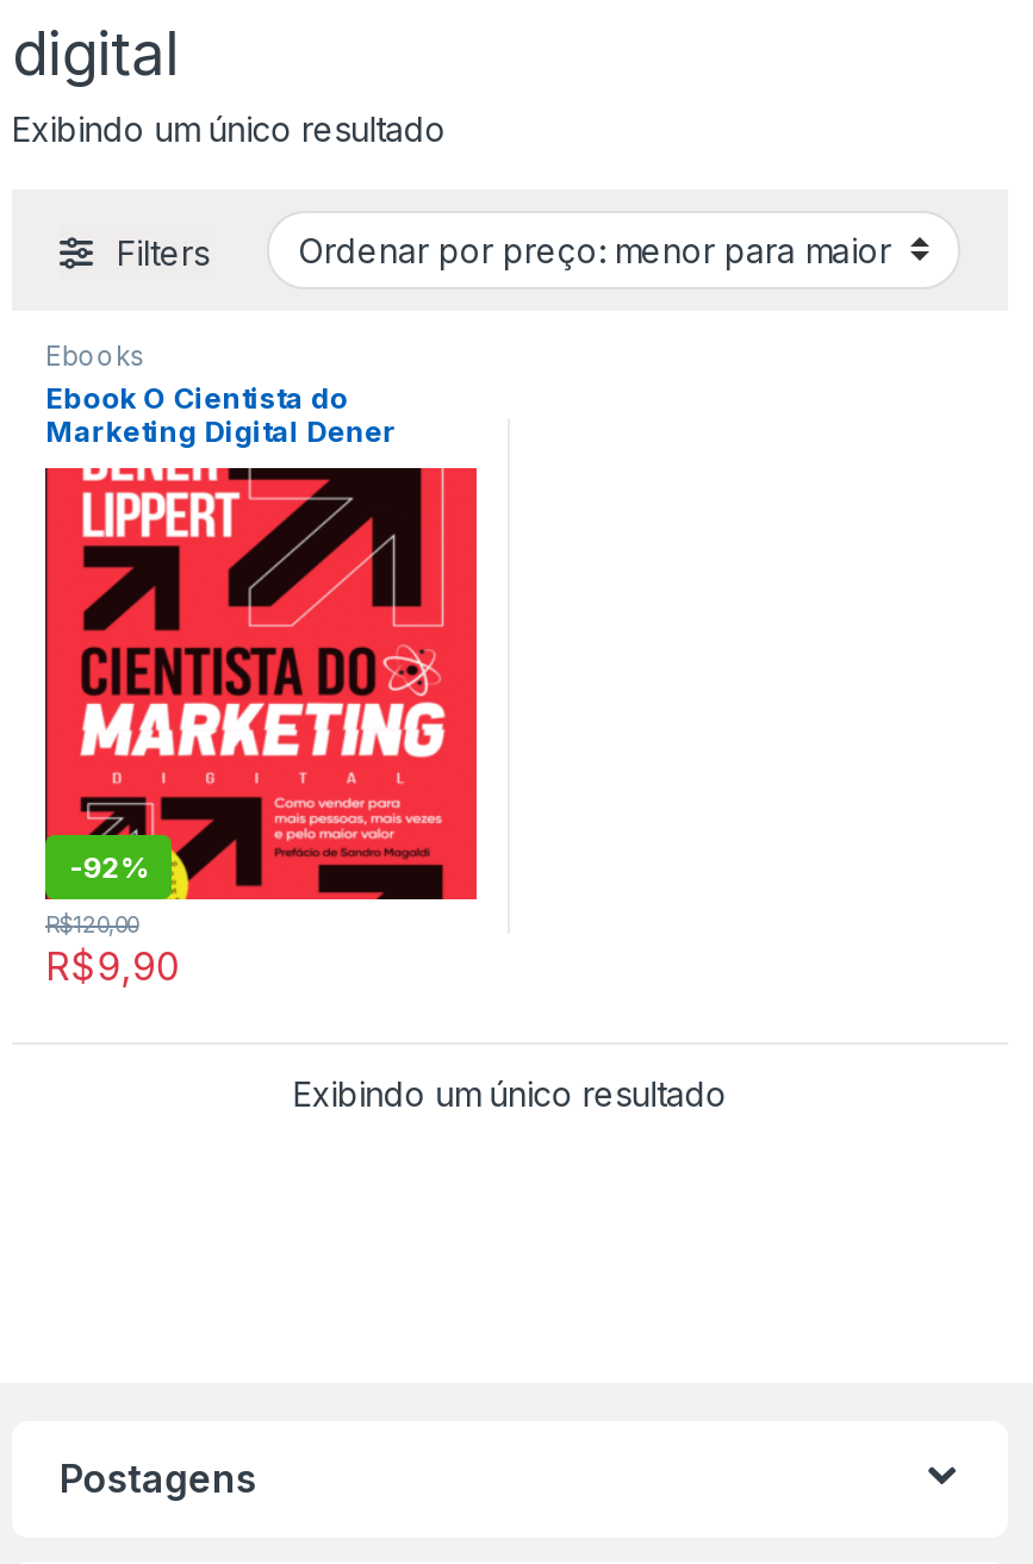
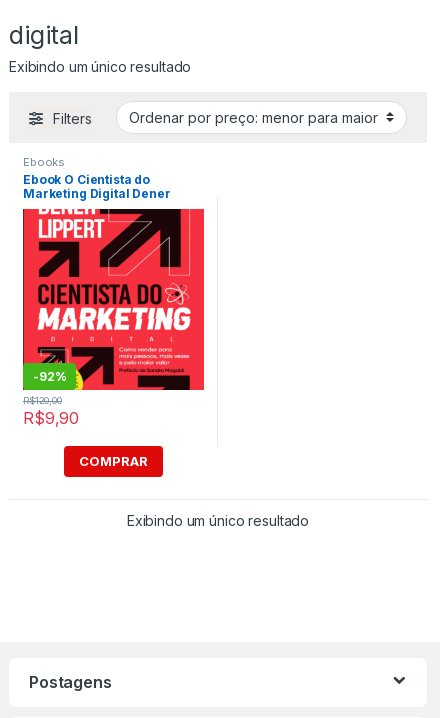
+ COMPRAR
